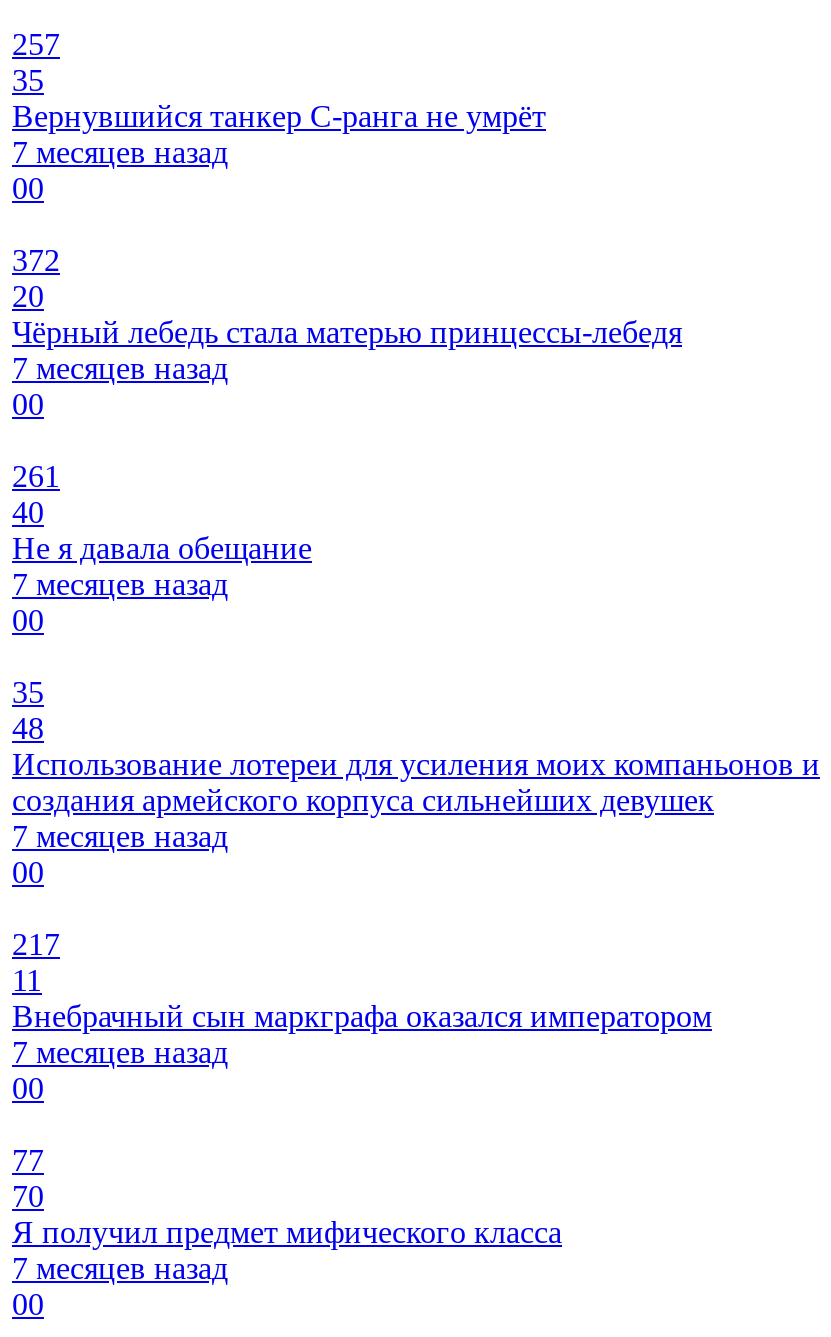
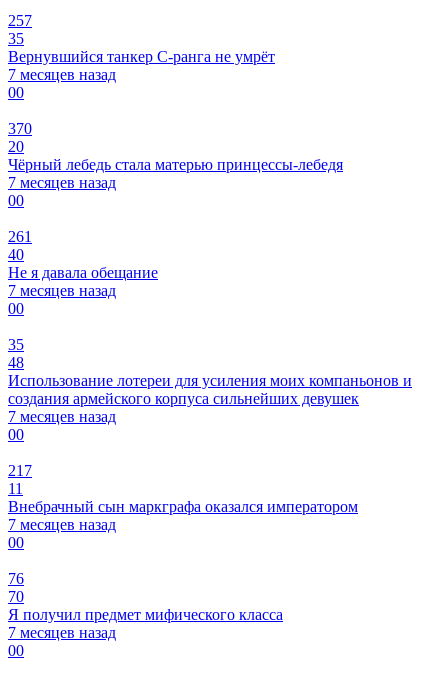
- 372
+ 370

- 77
+ 76
